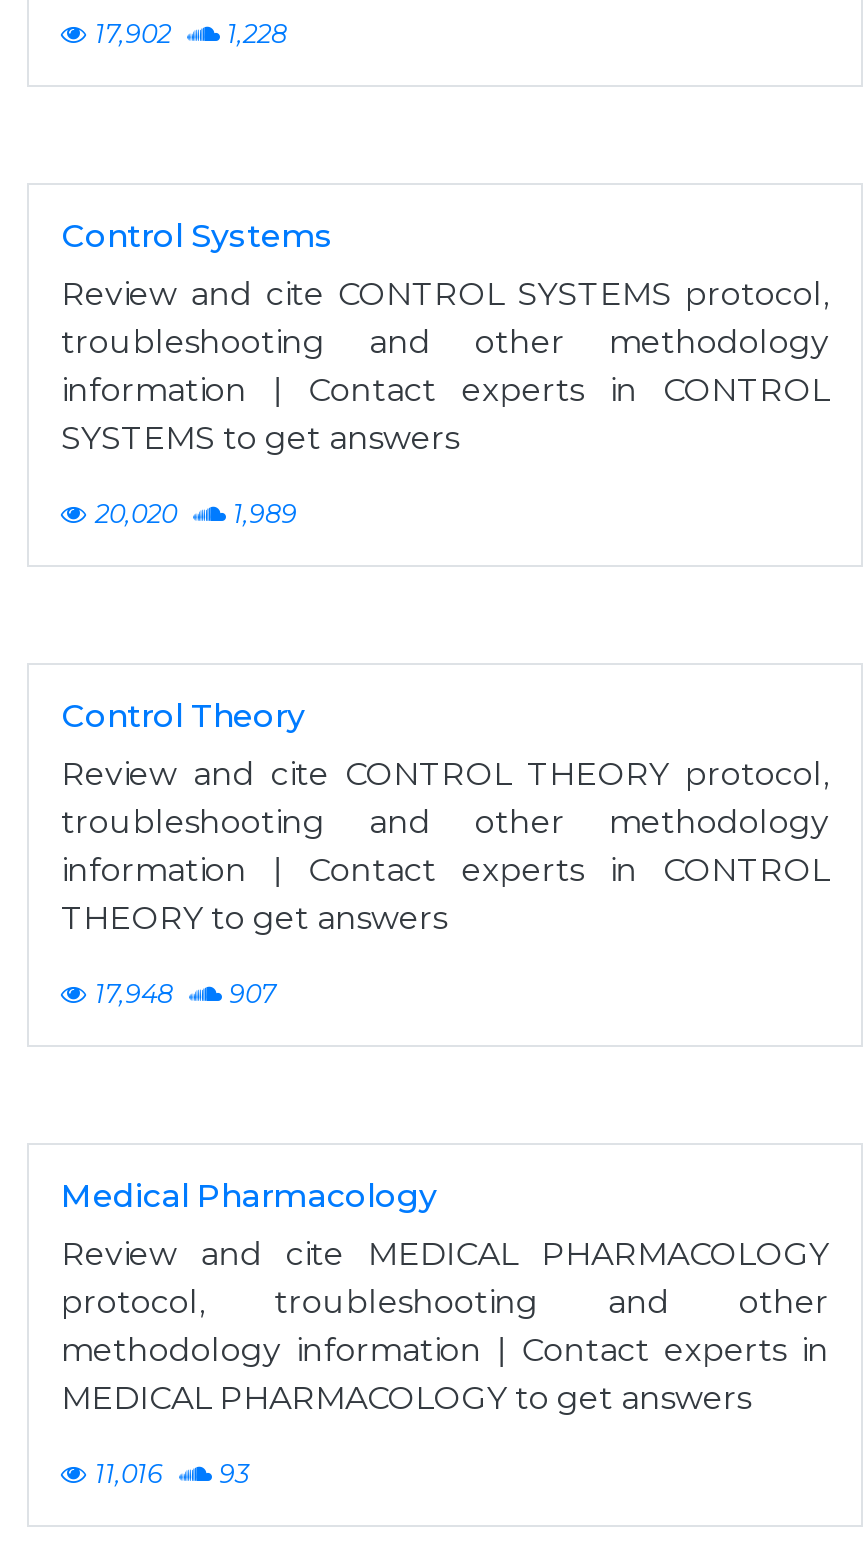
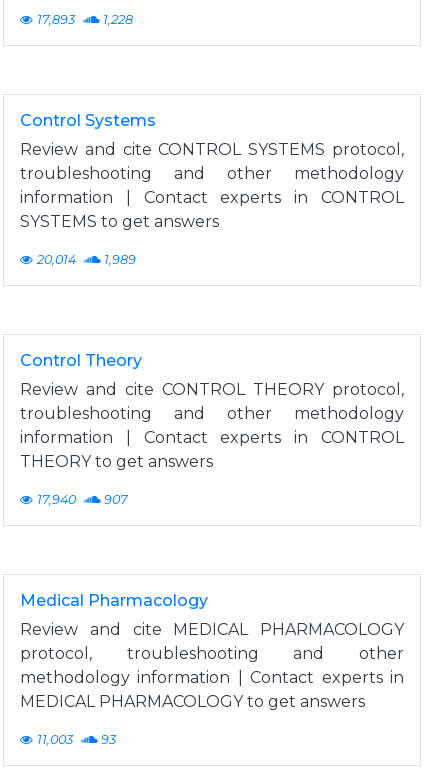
- 17,902 1,228
+ 17,893 1,228

- 20,020 1,989
+ 20,014 1,989

- 17,948 907
+ 17,940 907

- 11,016 93
+ 11,003 93
